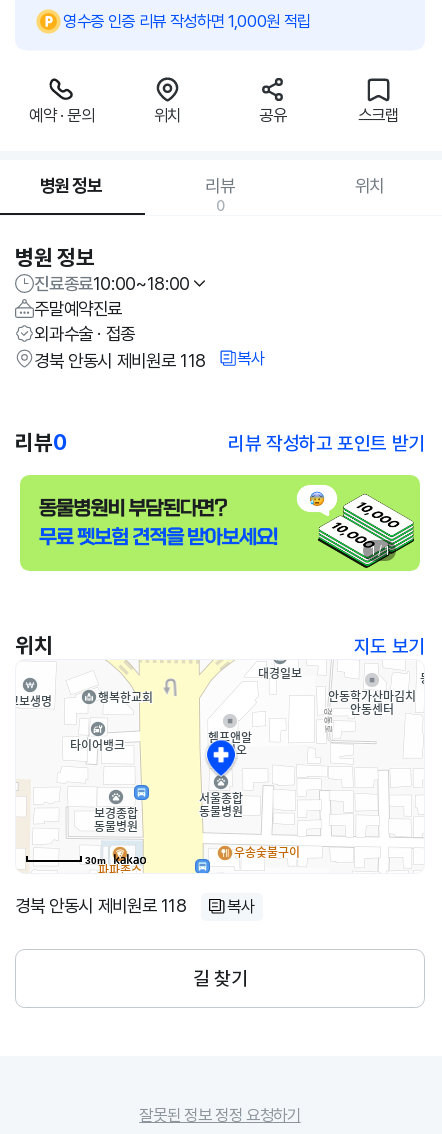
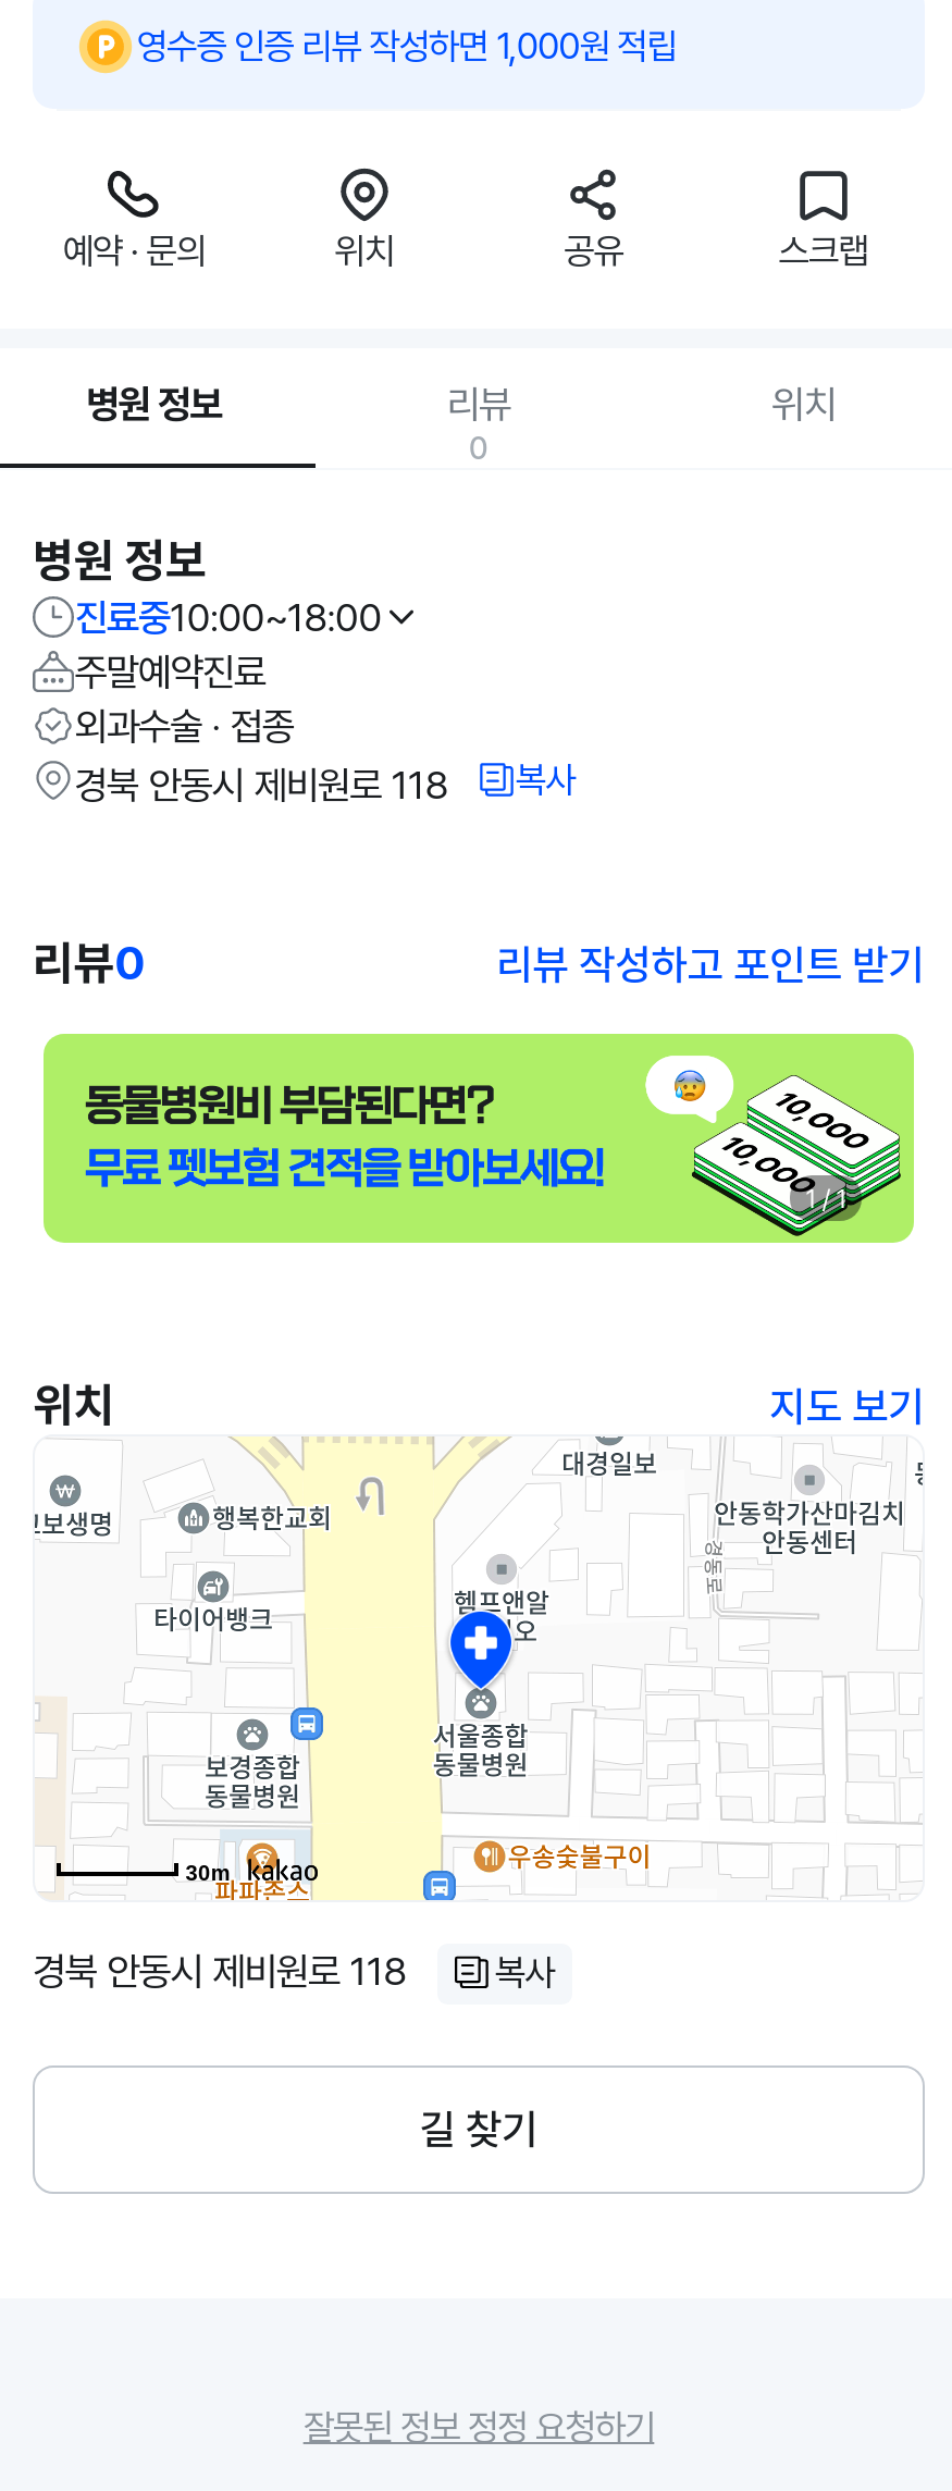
- 진료종료10:00~18:00
+ 진료중10:00~18:00
